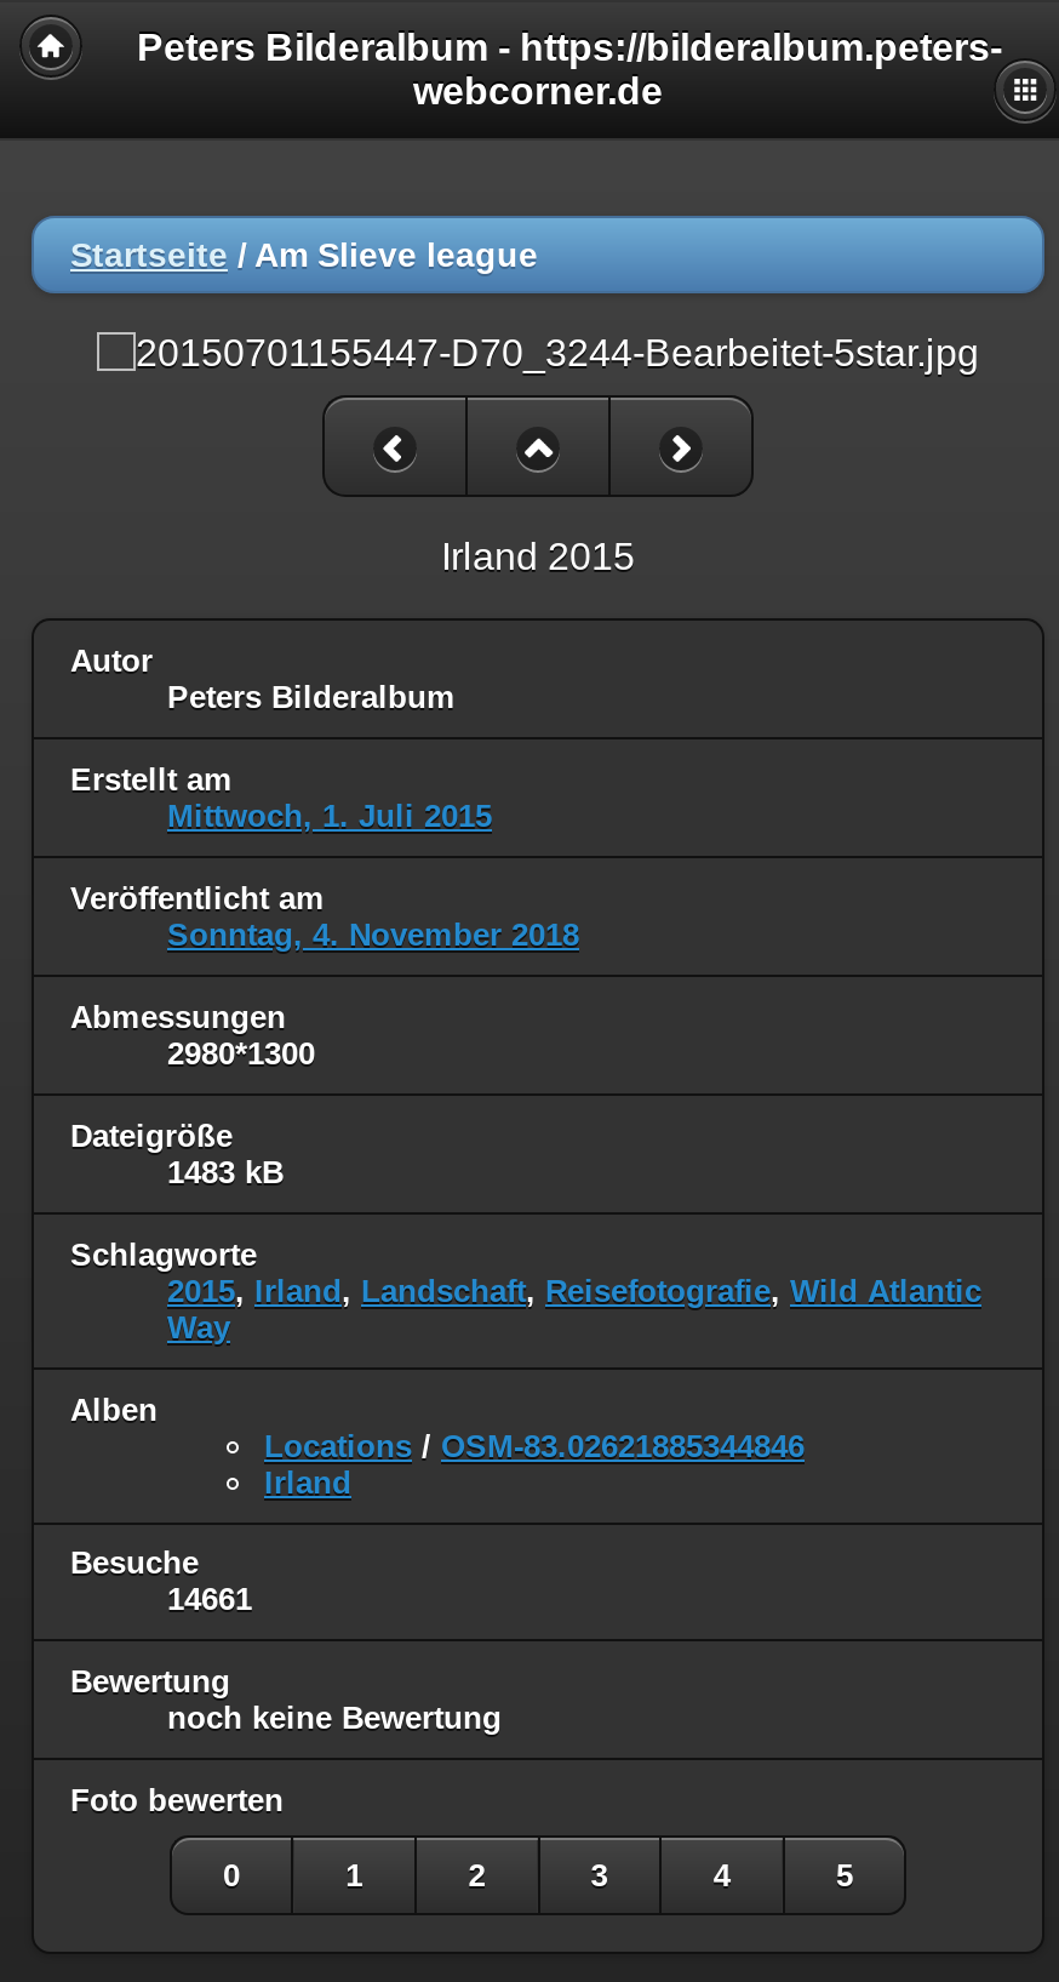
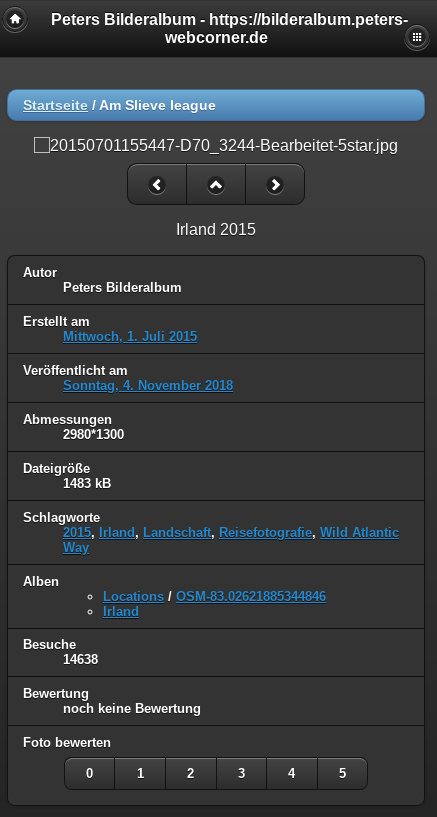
- 14661
+ 14638
